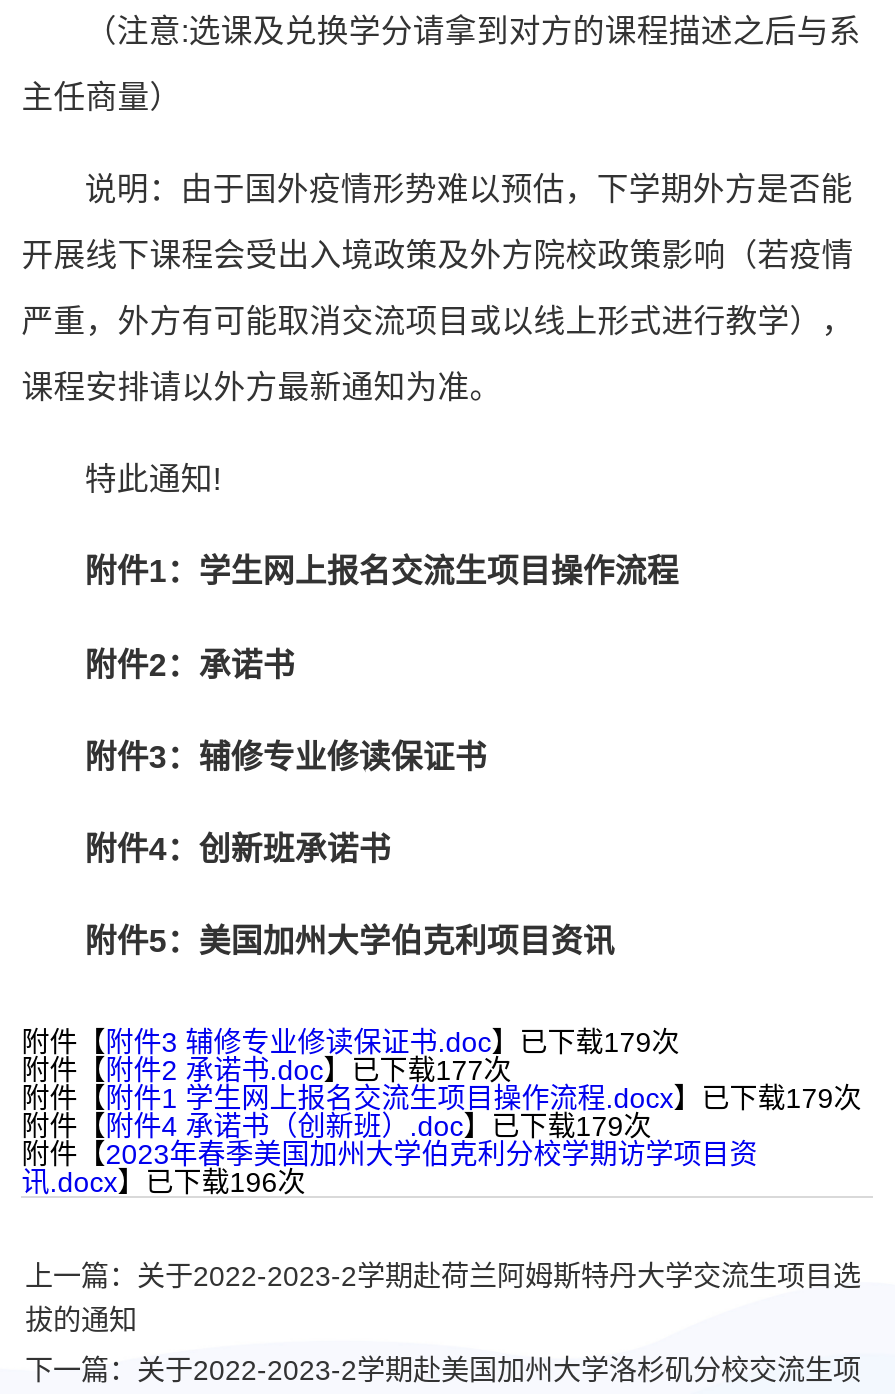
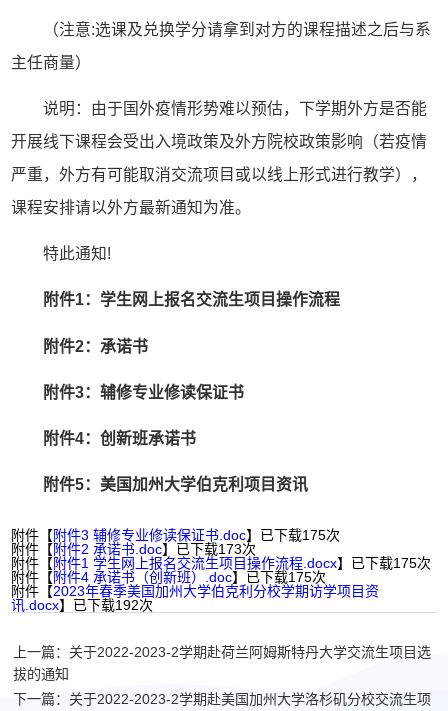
- 附件【附件3 辅修专业修读保证书.doc】已下载179次
+ 附件【附件3 辅修专业修读保证书.doc】已下载175次

- 附件【附件2 承诺书.doc】已下载177次
+ 附件【附件2 承诺书.doc】已下载173次

- 附件【附件1 学生网上报名交流生项目操作流程.docx】已下载179次
+ 附件【附件1 学生网上报名交流生项目操作流程.docx】已下载175次

- 附件【附件4 承诺书（创新班）.doc】已下载179次
+ 附件【附件4 承诺书（创新班）.doc】已下载175次

- 讯.docx】已下载196次
+ 讯.docx】已下载192次
